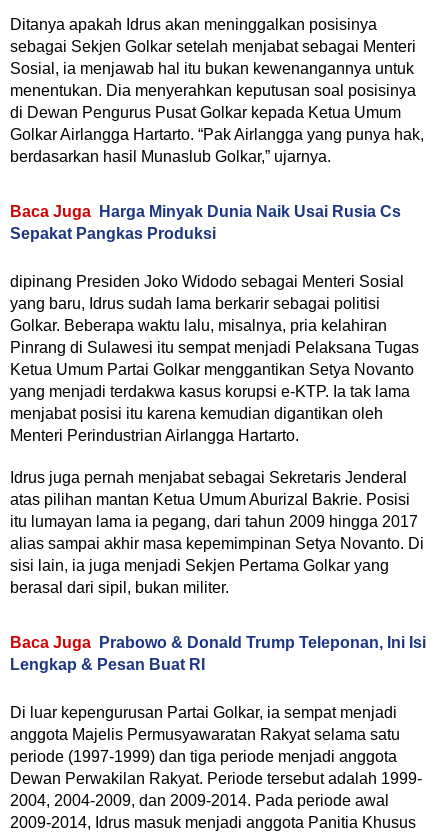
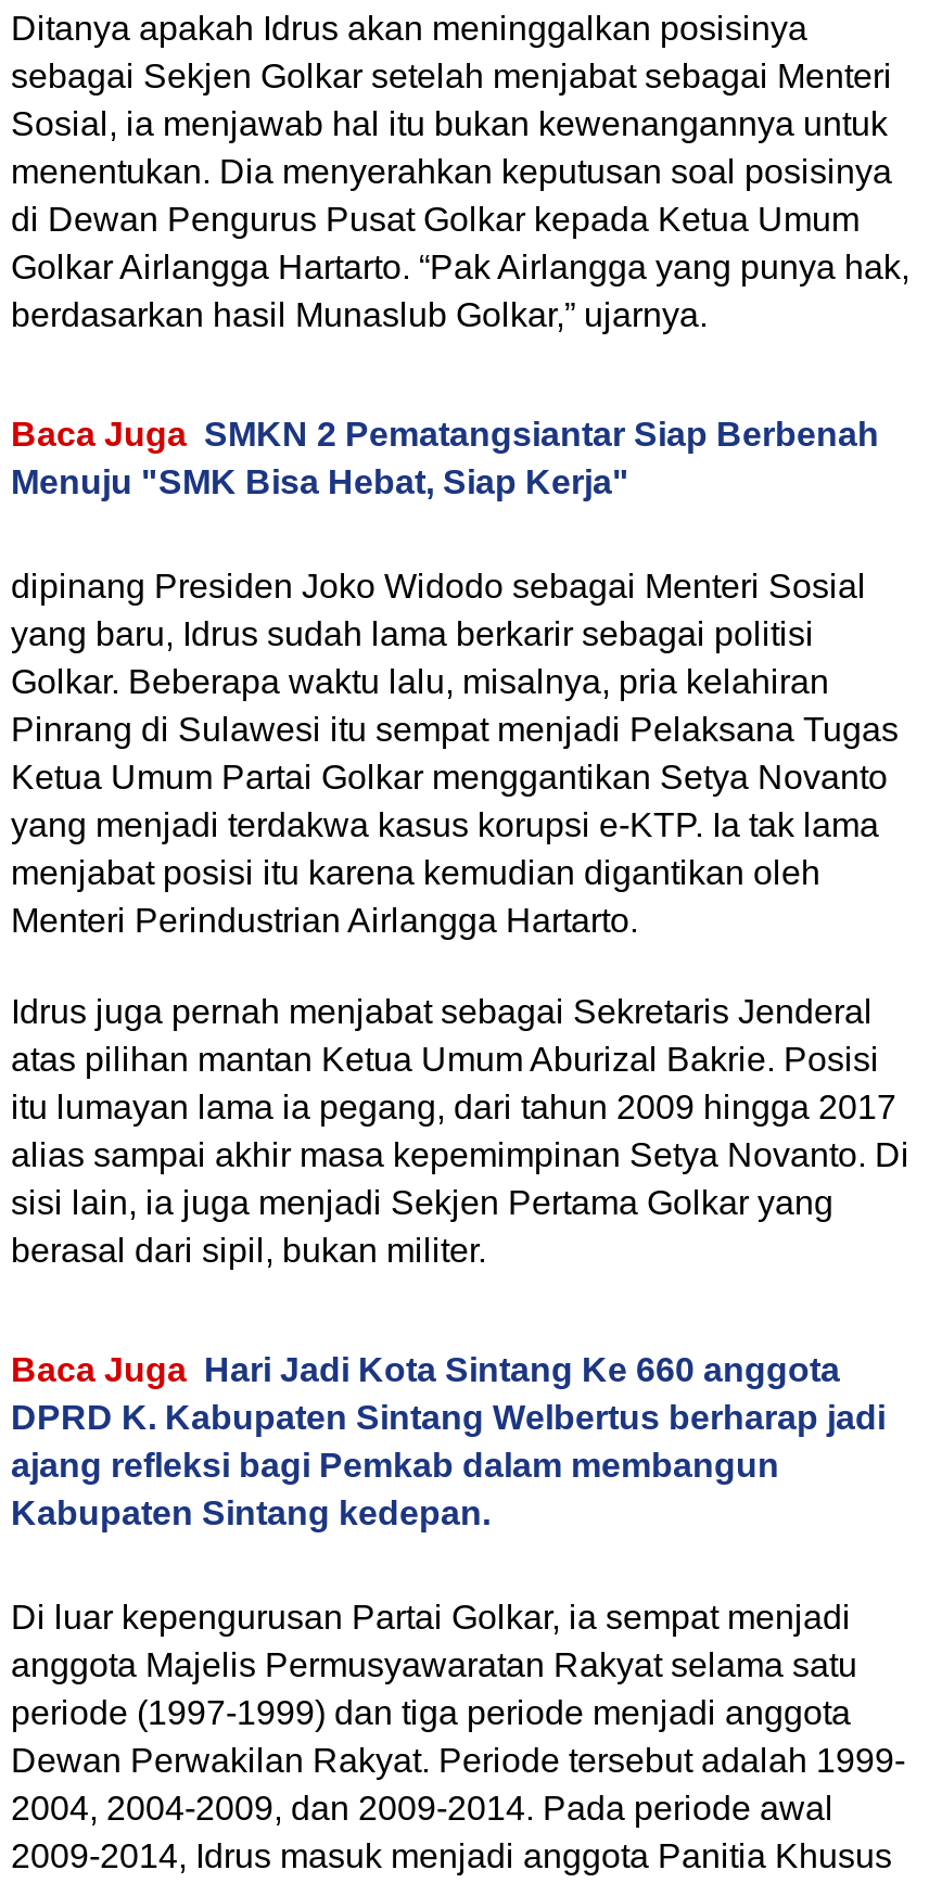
- Baca Juga Harga Minyak Dunia Naik Usai Rusia Cs
- Sepakat Pangkas Produksi
+ Baca Juga SMKN 2 Pematangsiantar Siap Berbenah
+ Menuju "SMK Bisa Hebat, Siap Kerja"

- Baca Juga Prabowo & Donald Trump Teleponan, Ini Isi
- Lengkap & Pesan Buat RI
+ Baca Juga Hari Jadi Kota Sintang Ke 660 anggota
+ DPRD K. Kabupaten Sintang Welbertus berharap jadi
+ ajang refleksi bagi Pemkab dalam membangun
+ Kabupaten Sintang kedepan.
